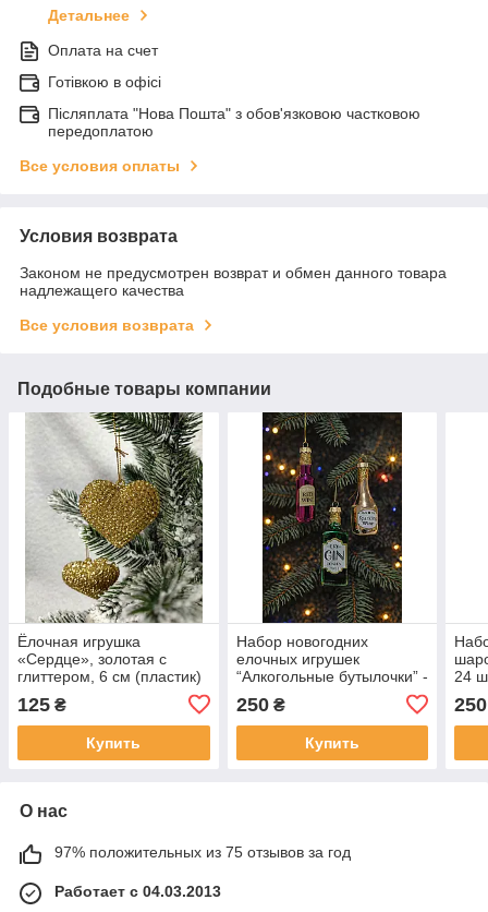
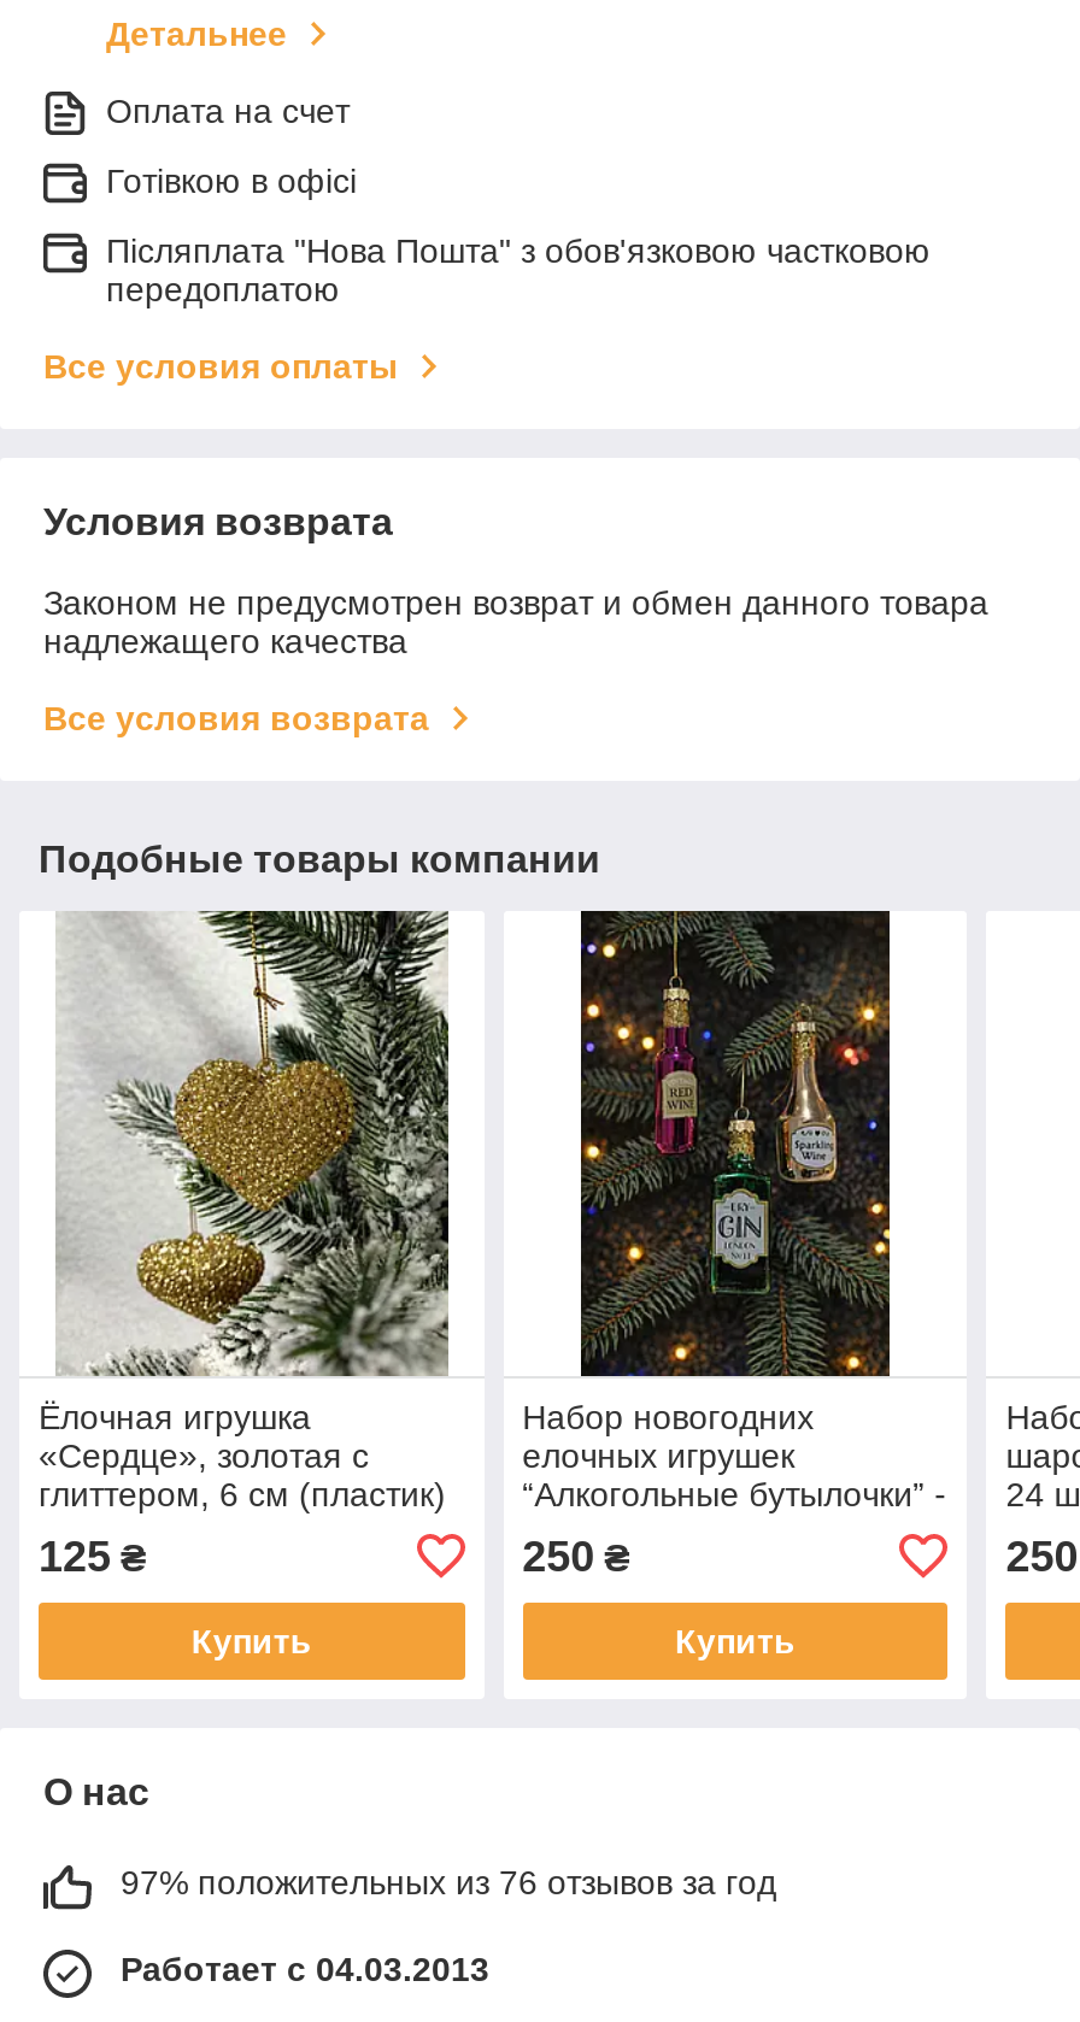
- 97% положительных из 75 отзывов за год
+ 97% положительных из 76 отзывов за год
